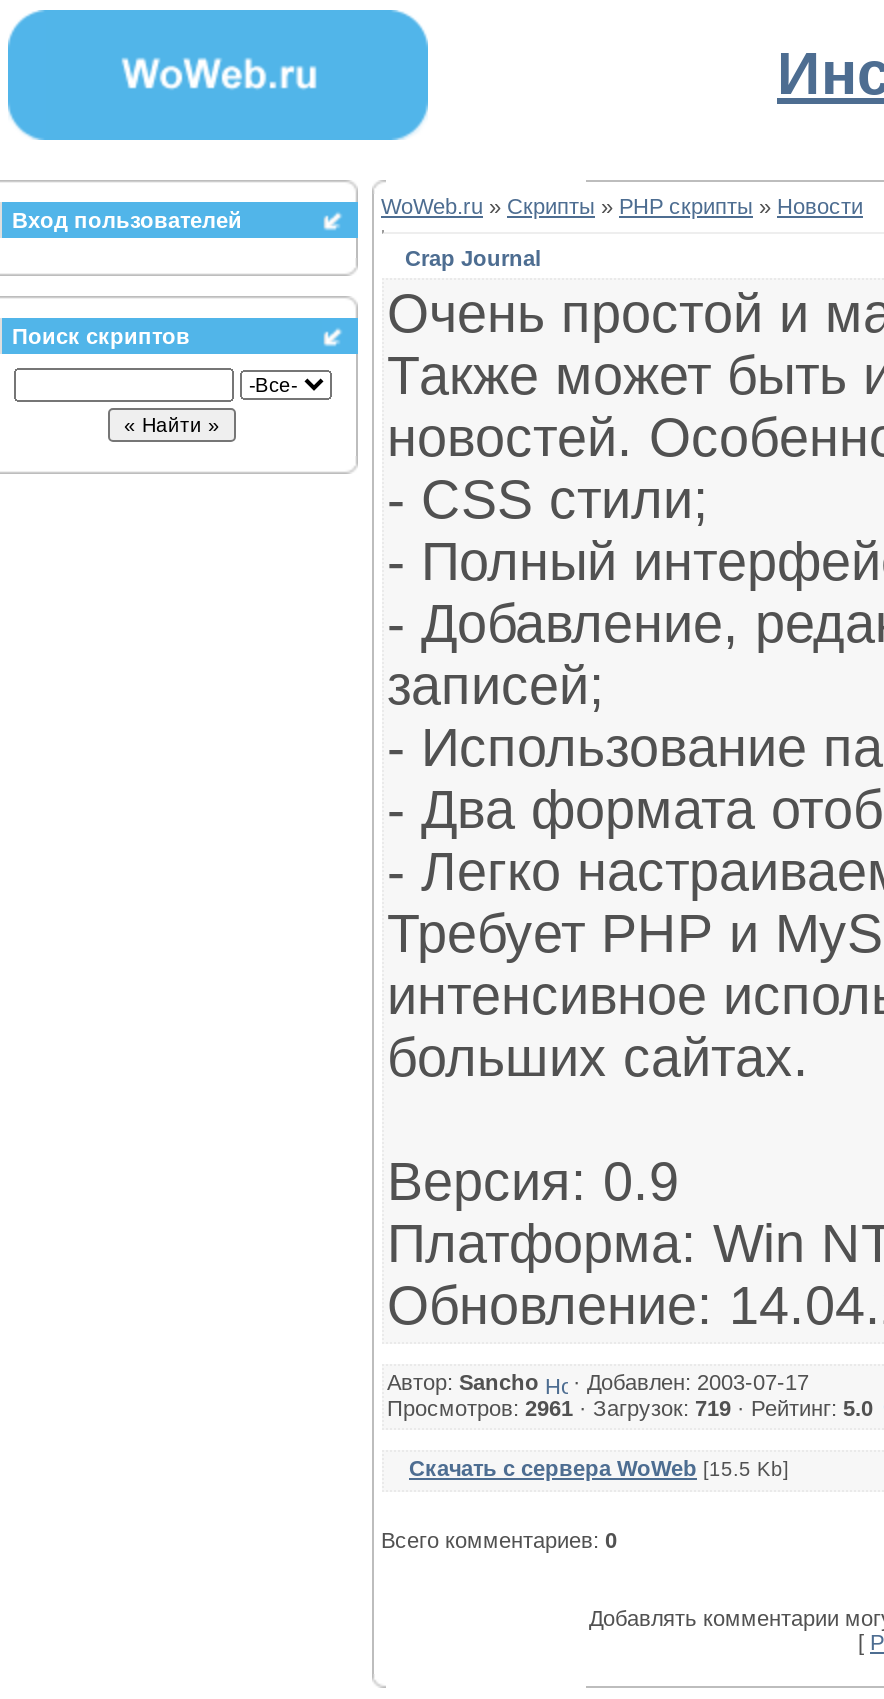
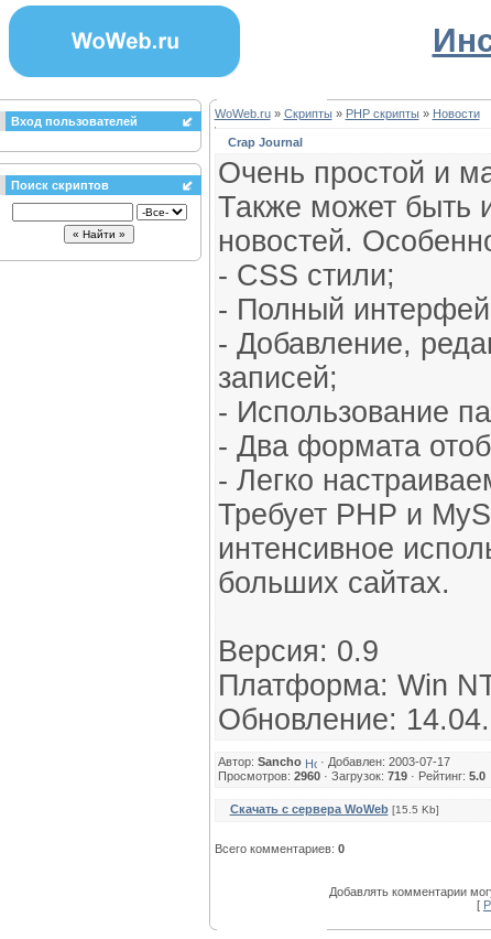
- Просмотров: 2961 · Загрузок: 719 · Рейтинг: 5.0
+ Просмотров: 2960 · Загрузок: 719 · Рейтинг: 5.0
